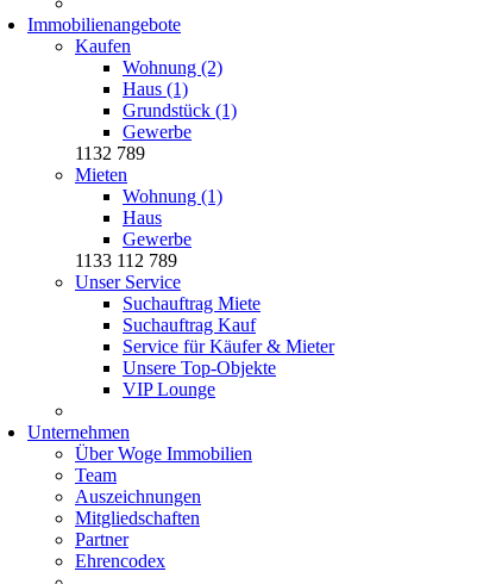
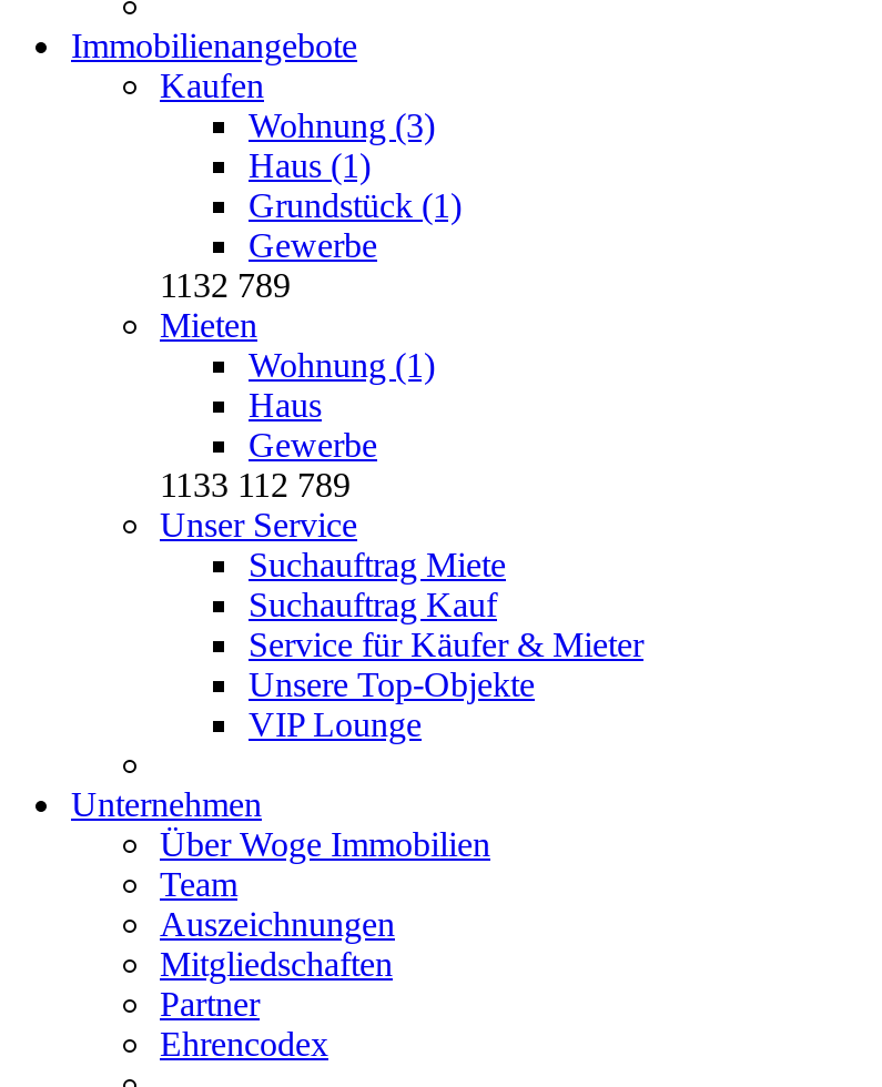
- Wohnung (2)
+ Wohnung (3)
